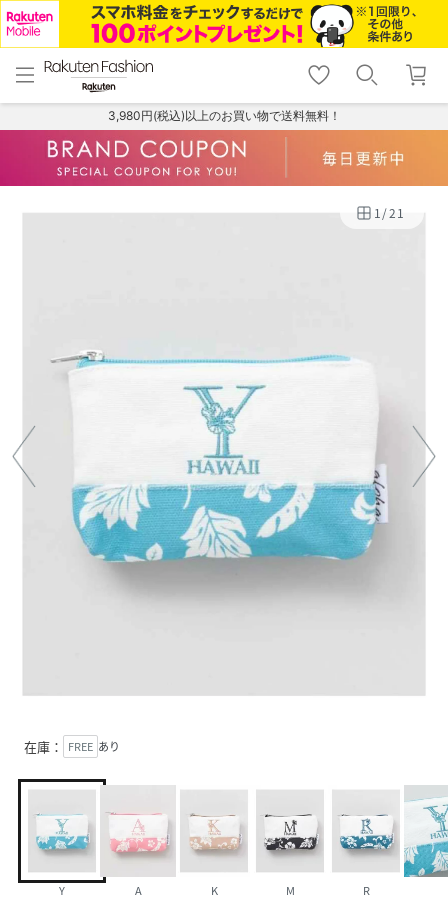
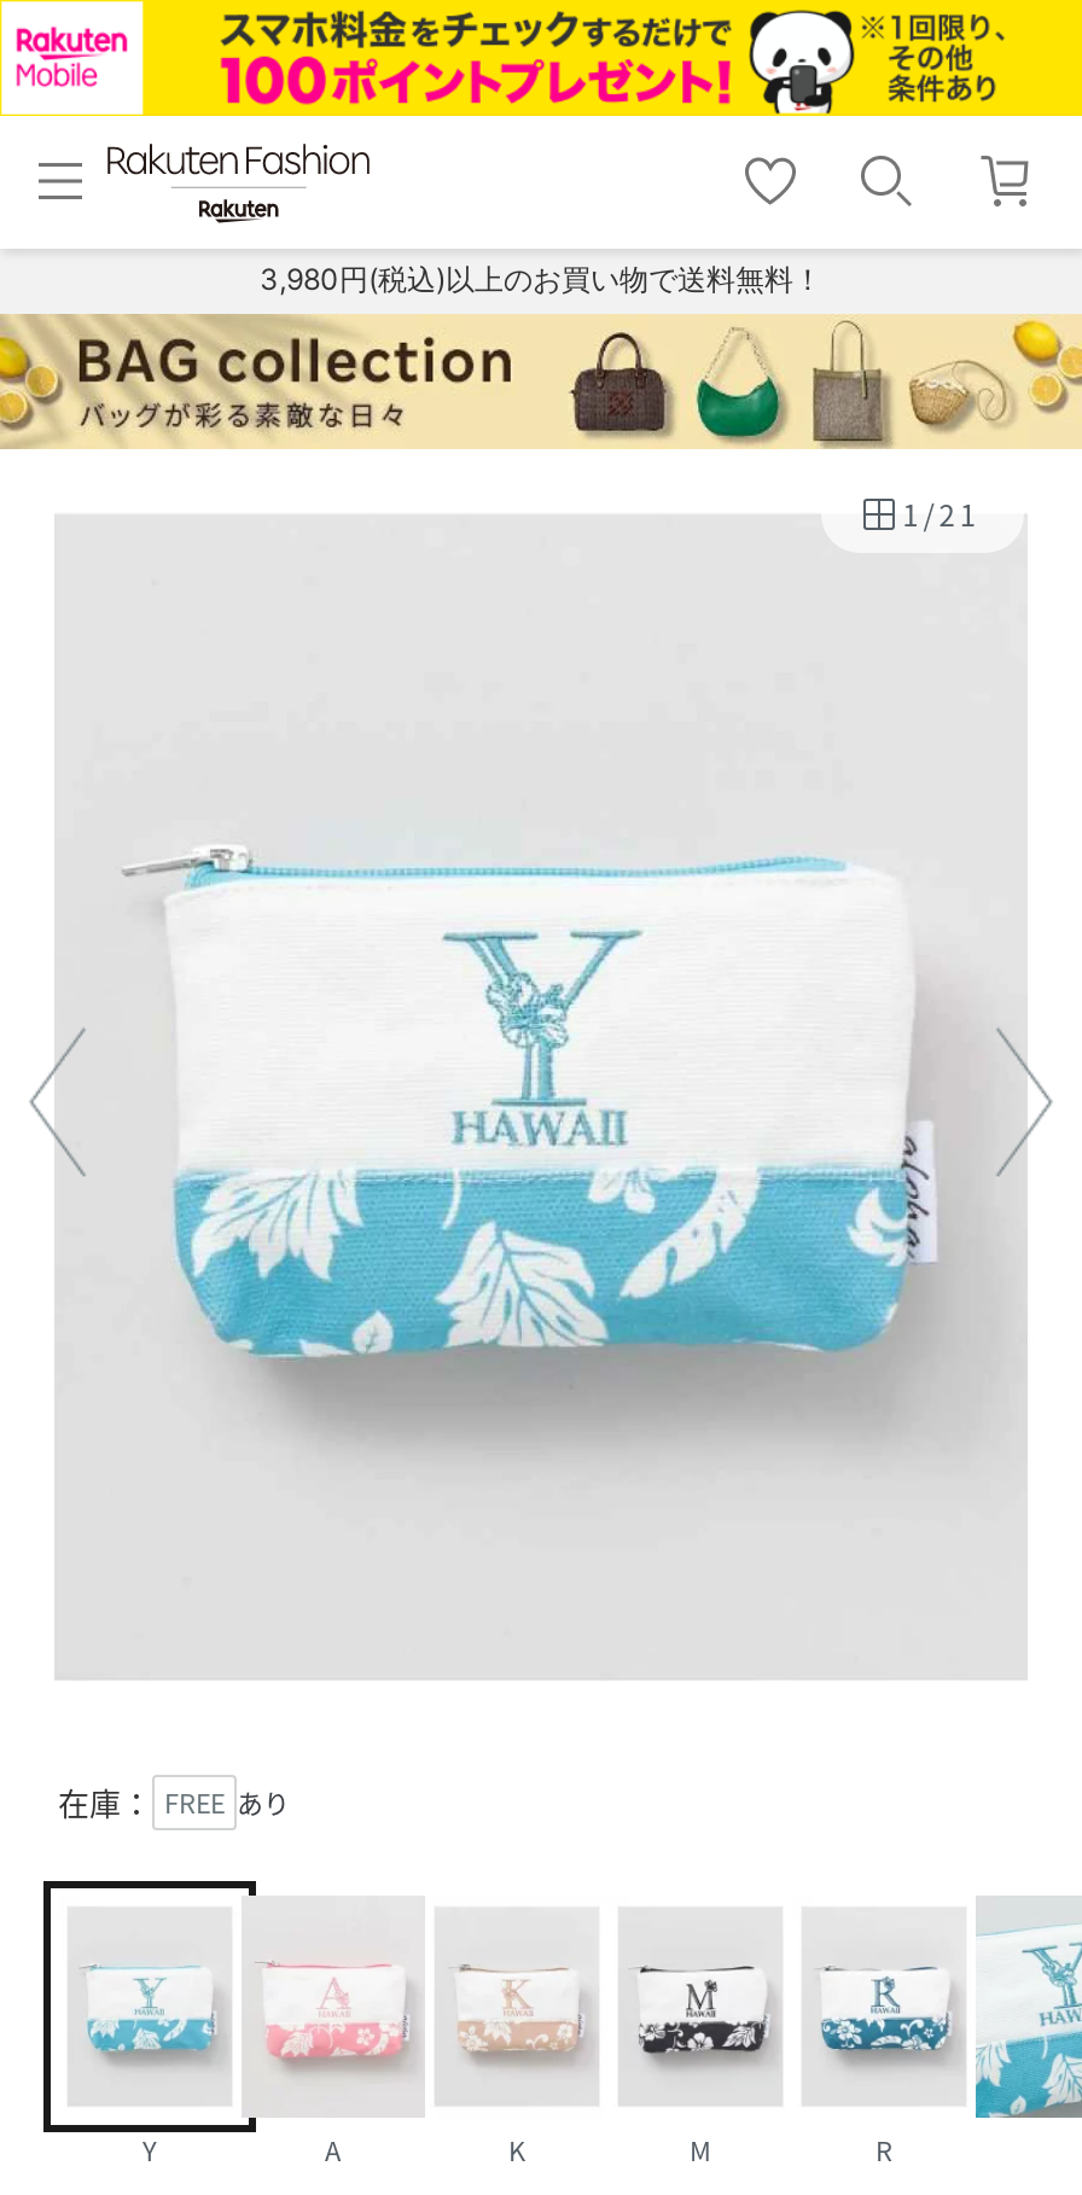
- [image]
+ [image]
